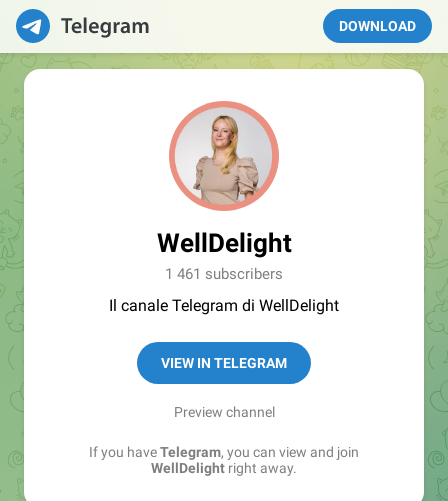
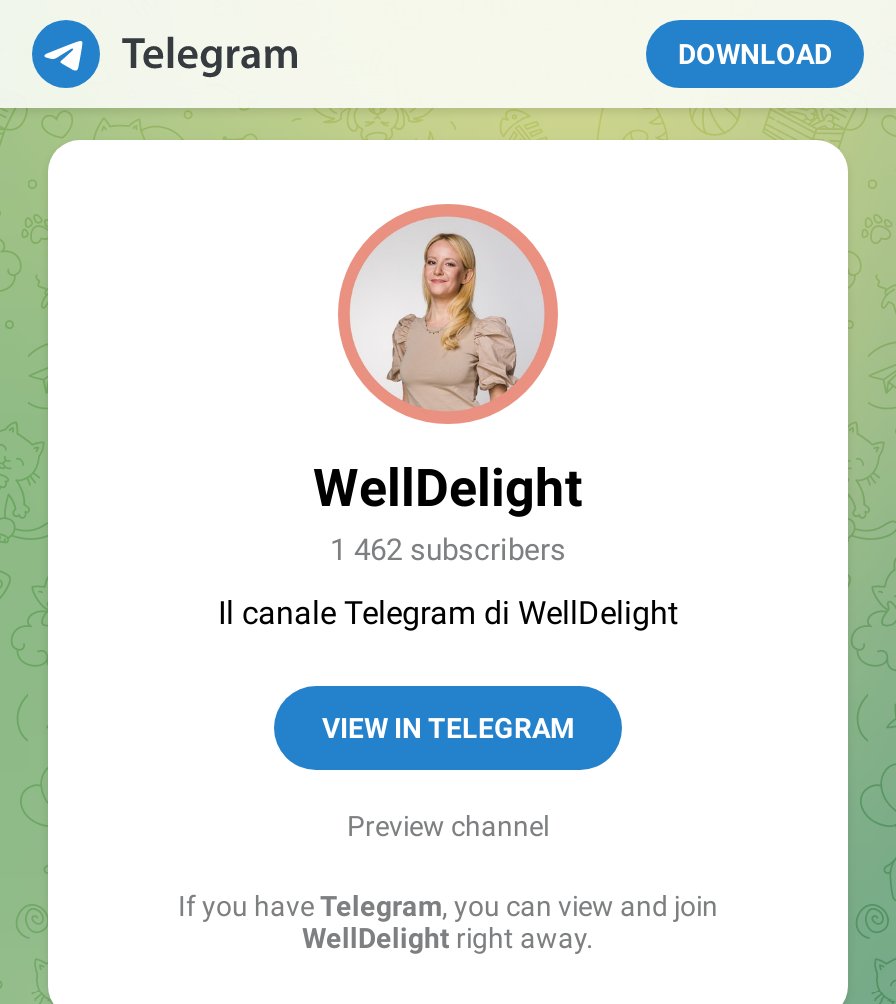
- 1 461 subscribers
+ 1 462 subscribers
